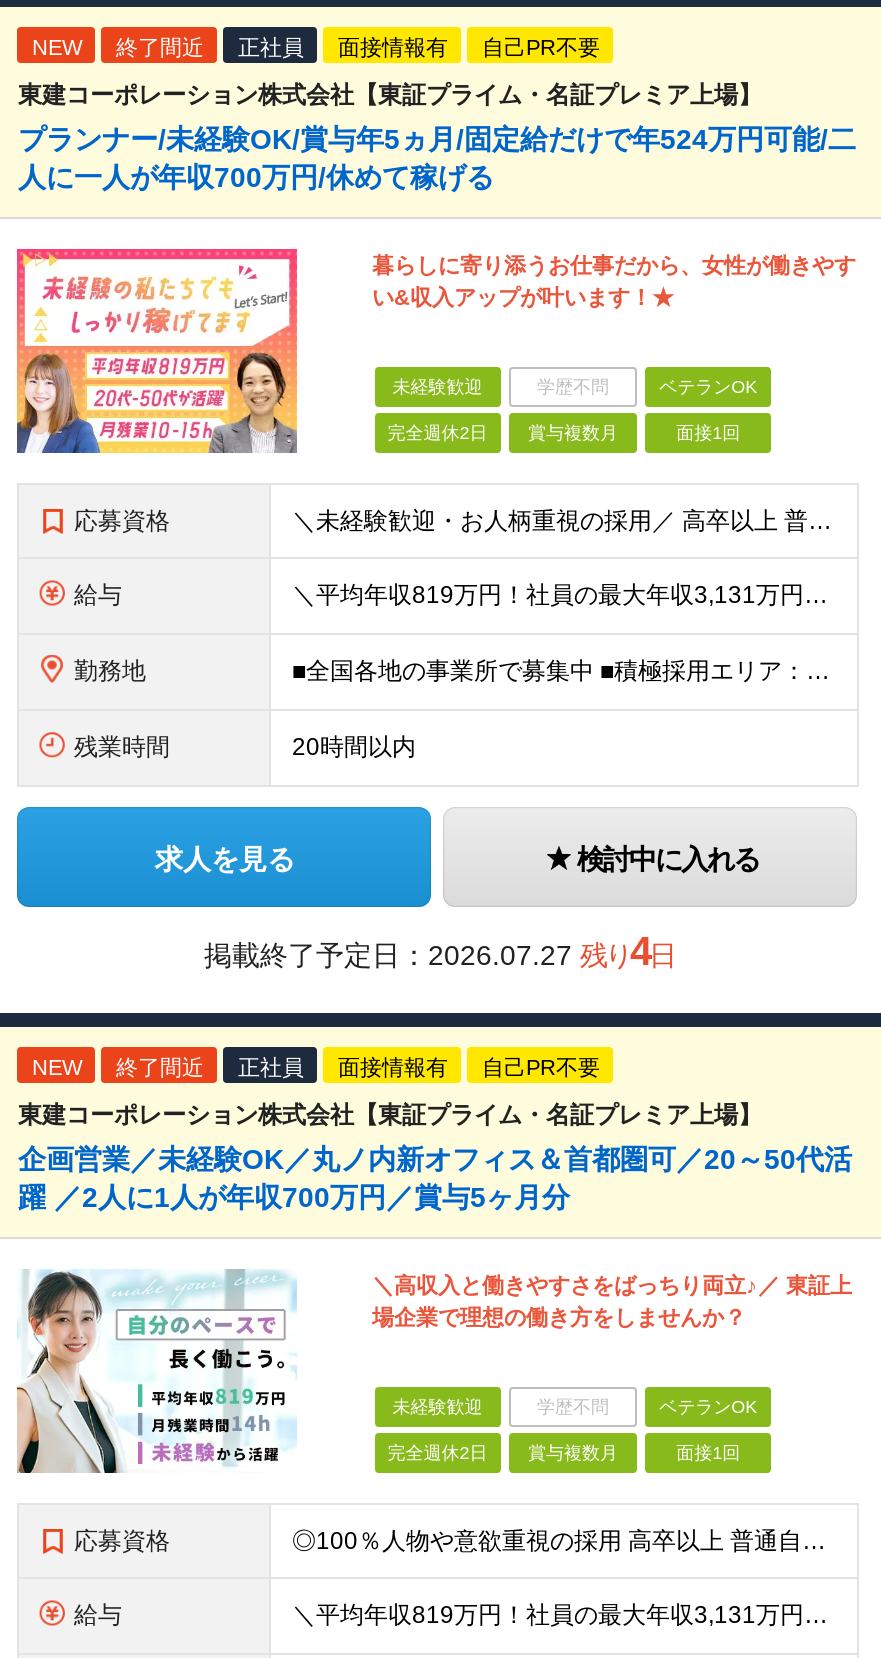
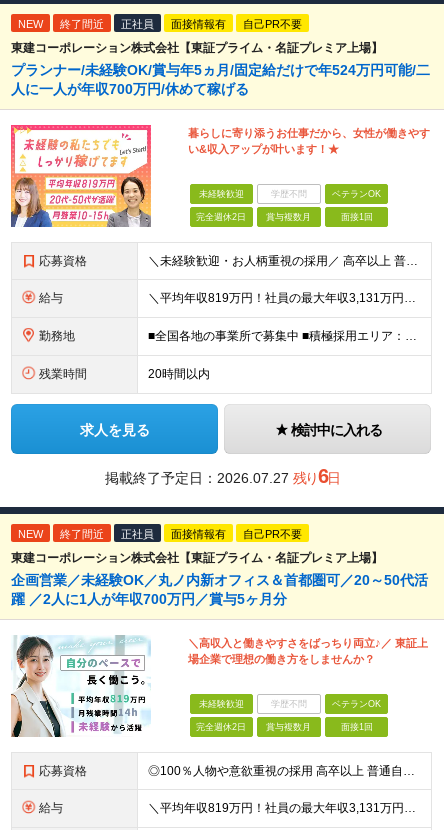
- 掲載終了予定日：2026.07.27 残り4日
+ 掲載終了予定日：2026.07.27 残り6日
